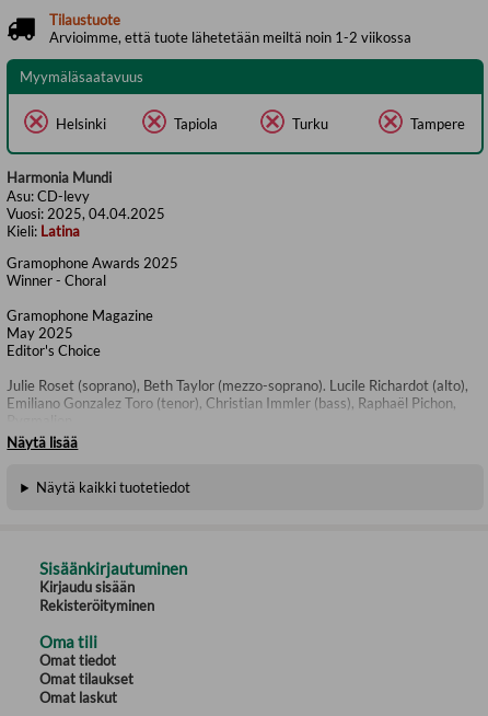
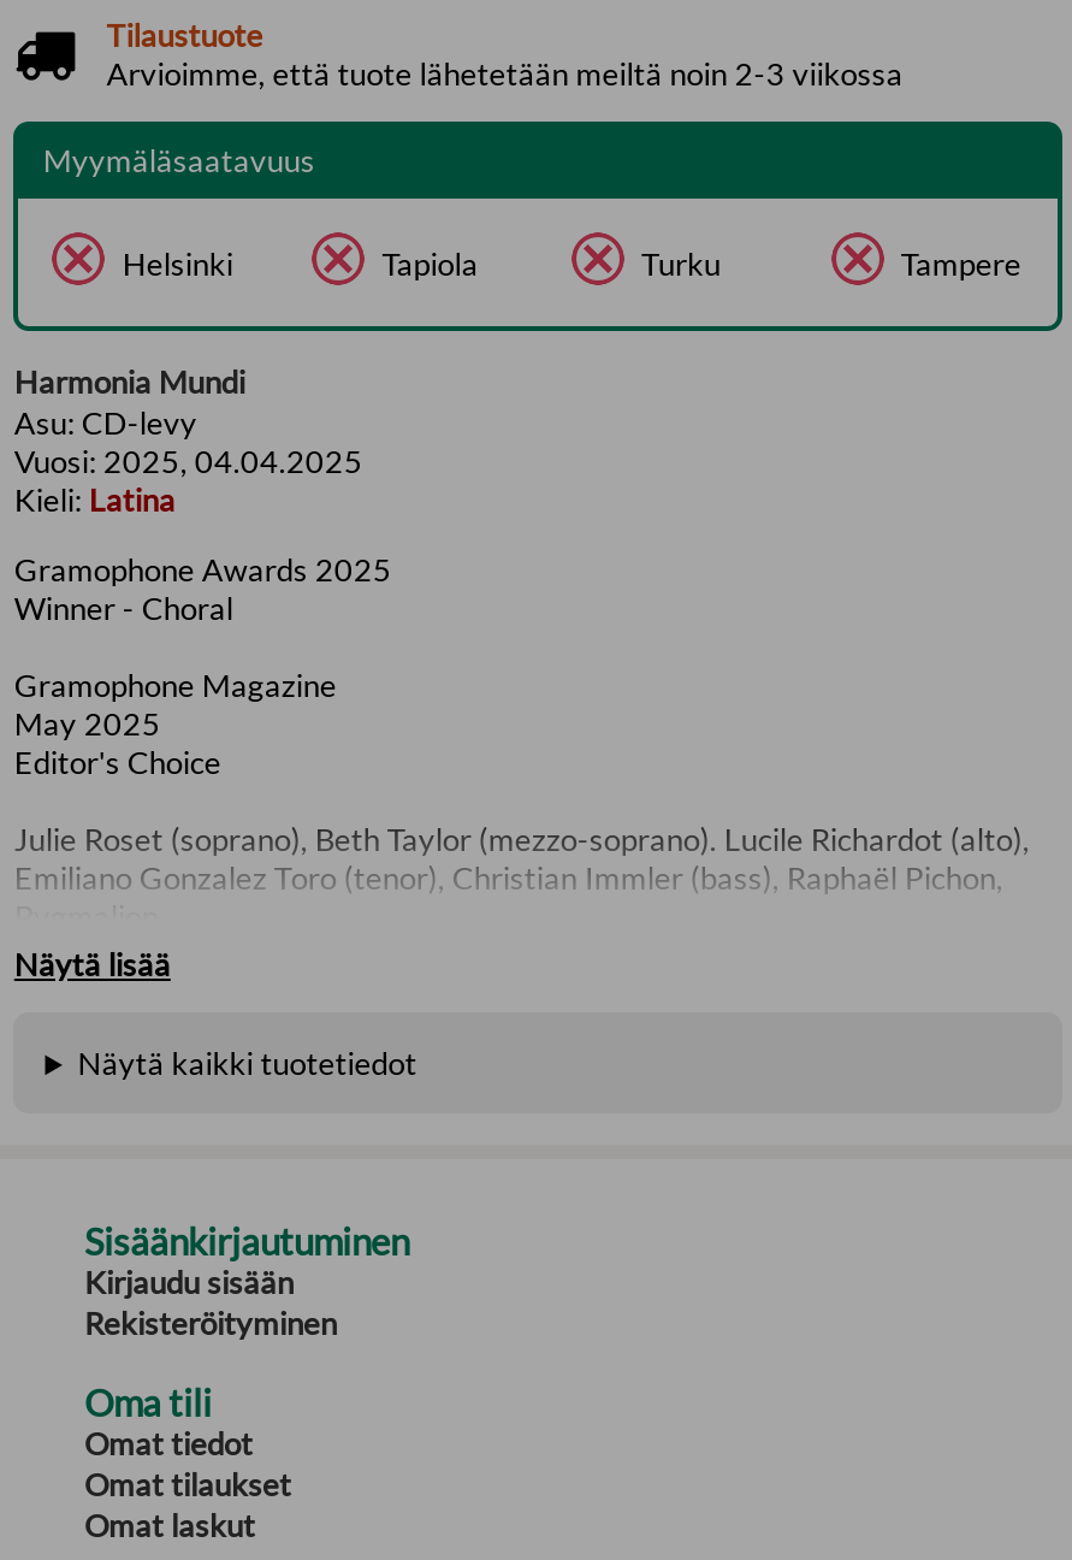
- Arvioimme, että tuote lähetetään meiltä noin 1-2 viikossa
+ Arvioimme, että tuote lähetetään meiltä noin 2-3 viikossa
